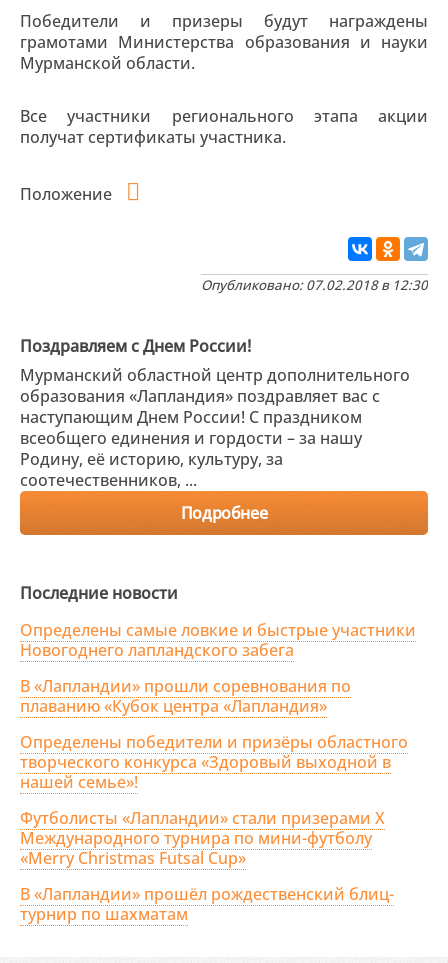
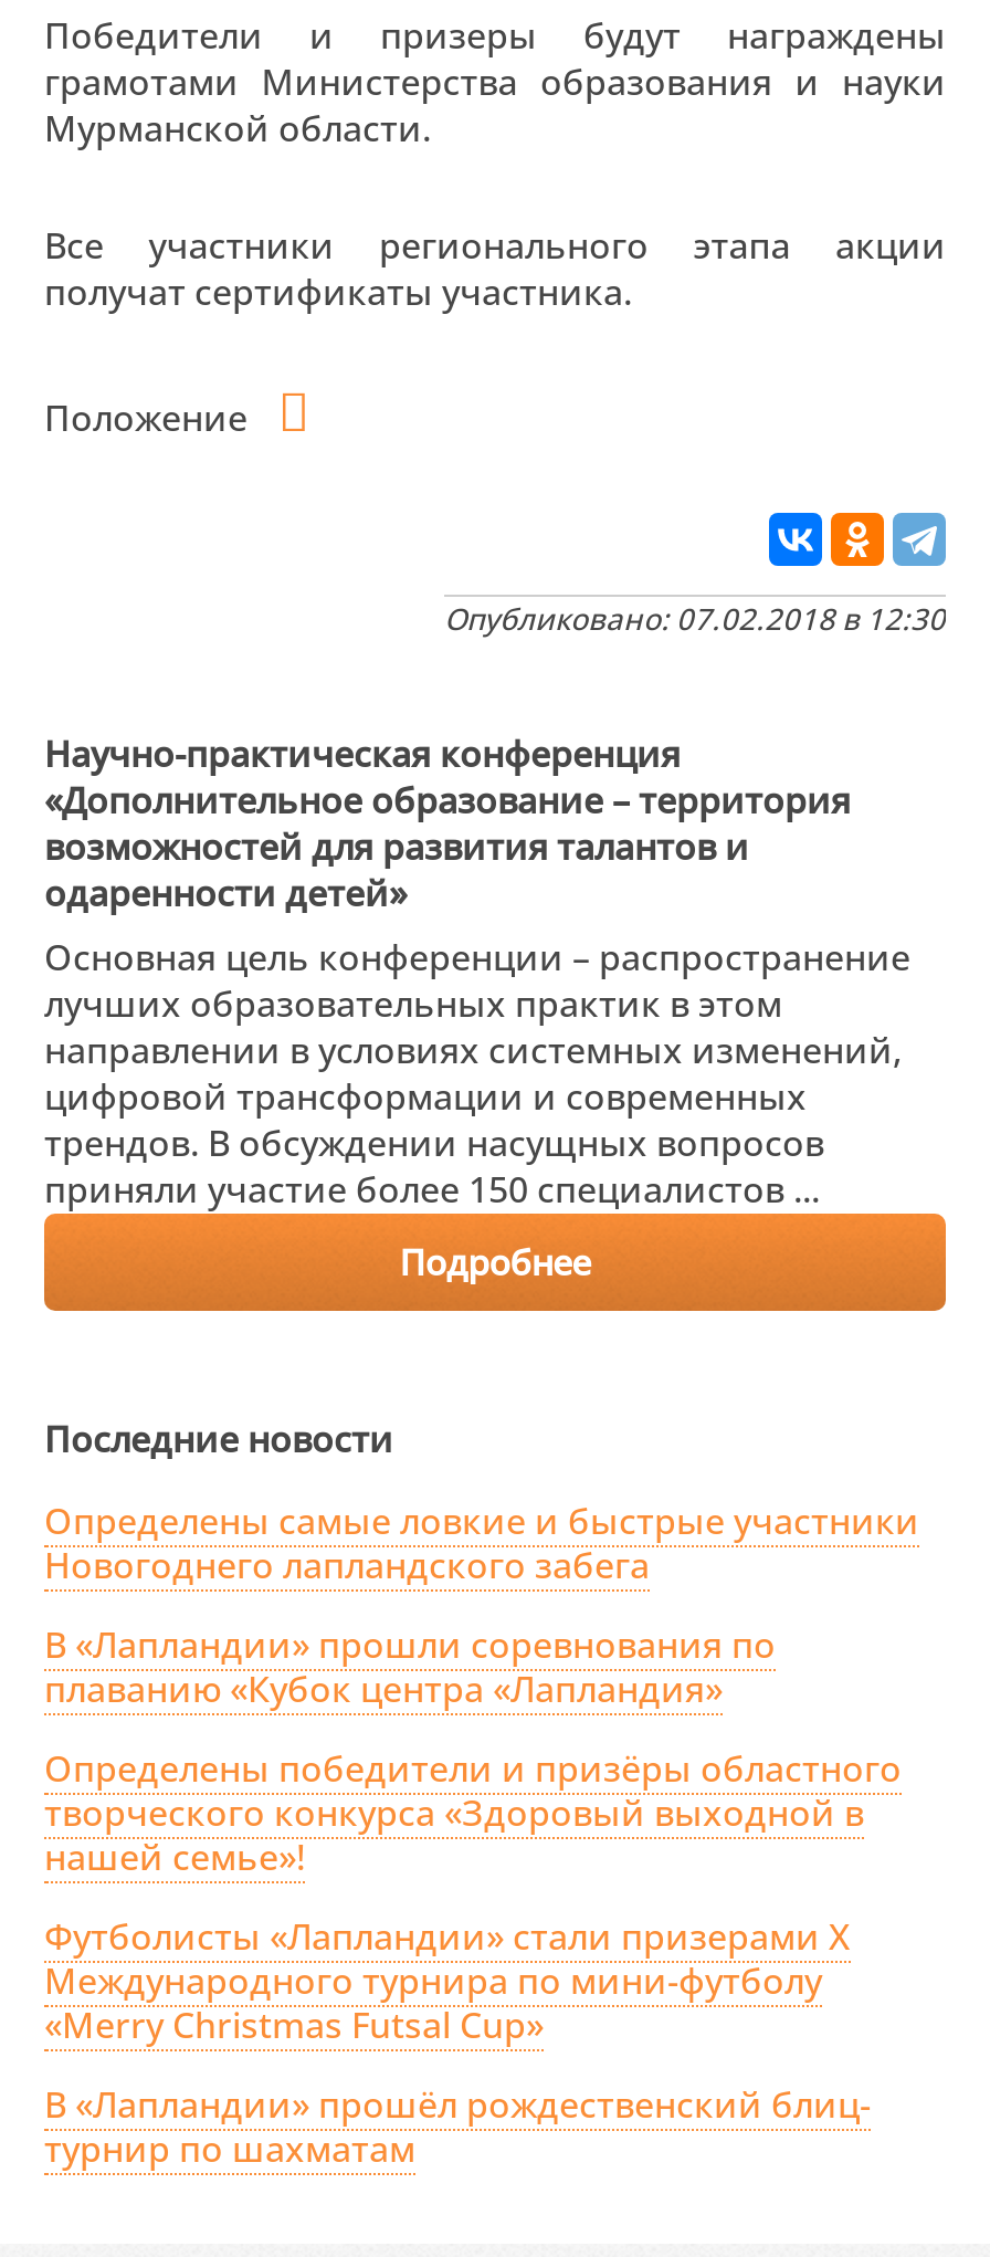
- Поздравляем с Днем России!
- Мурманский областной центр дополнительного
- образования «Лапландия» поздравляет вас с
- наступающим Днем России! С праздником
- всеобщего единения и гордости – за нашу
- Родину, её историю, культуру, за
- соотечественников, ...
+ Научно-практическая конференция
+ «Дополнительное образование – территория
+ возможностей для развития талантов и
+ одаренности детей»
+ Основная цель конференции – распространение
+ лучших образовательных практик в этом
+ направлении в условиях системных изменений,
+ цифровой трансформации и современных
+ трендов. В обсуждении насущных вопросов
+ приняли участие более 150 специалистов ...
